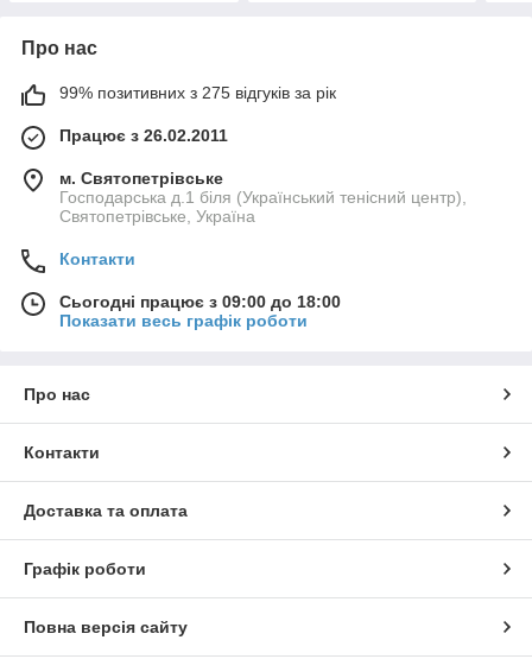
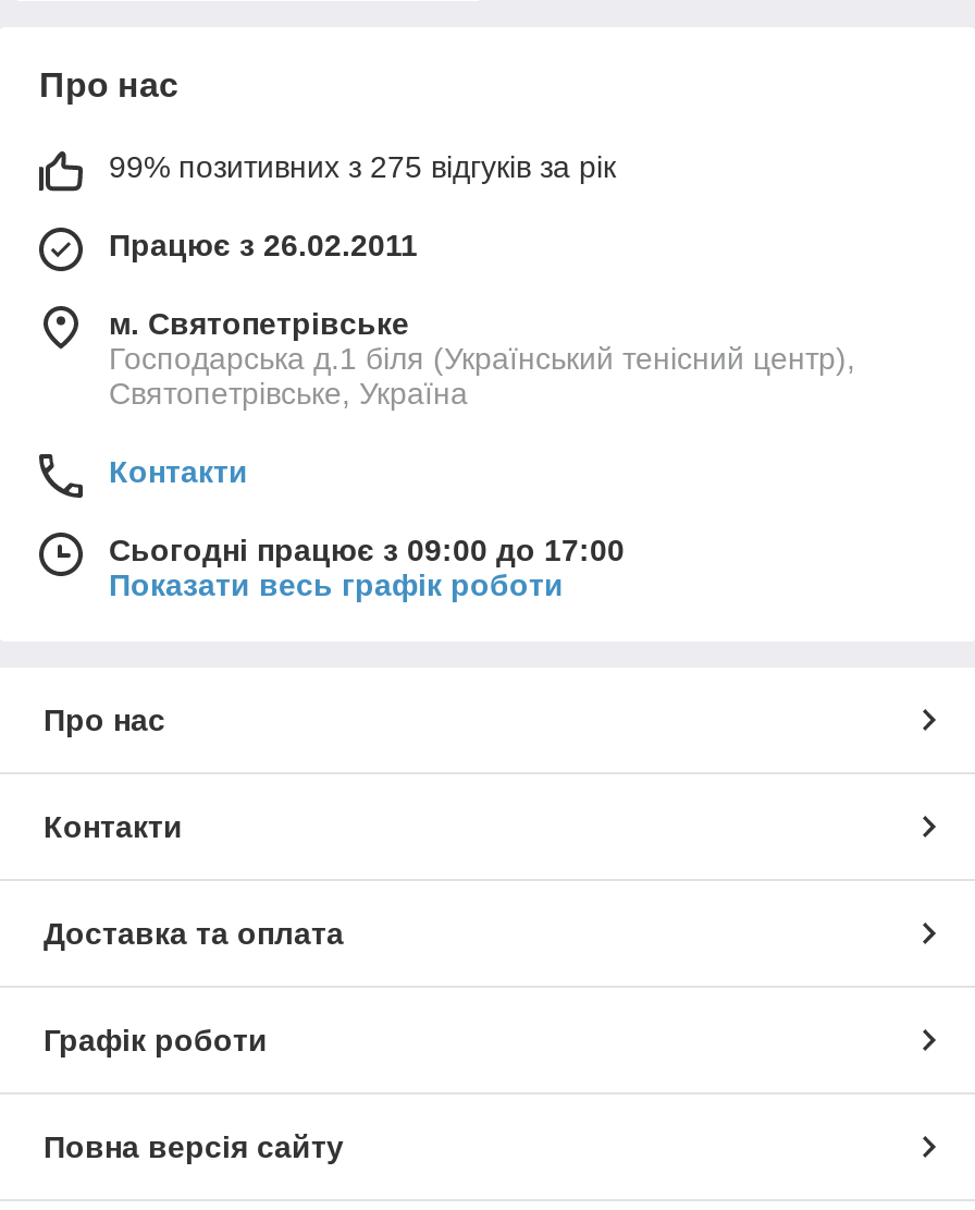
- Сьогодні працює з 09:00 до 18:00
+ Сьогодні працює з 09:00 до 17:00
